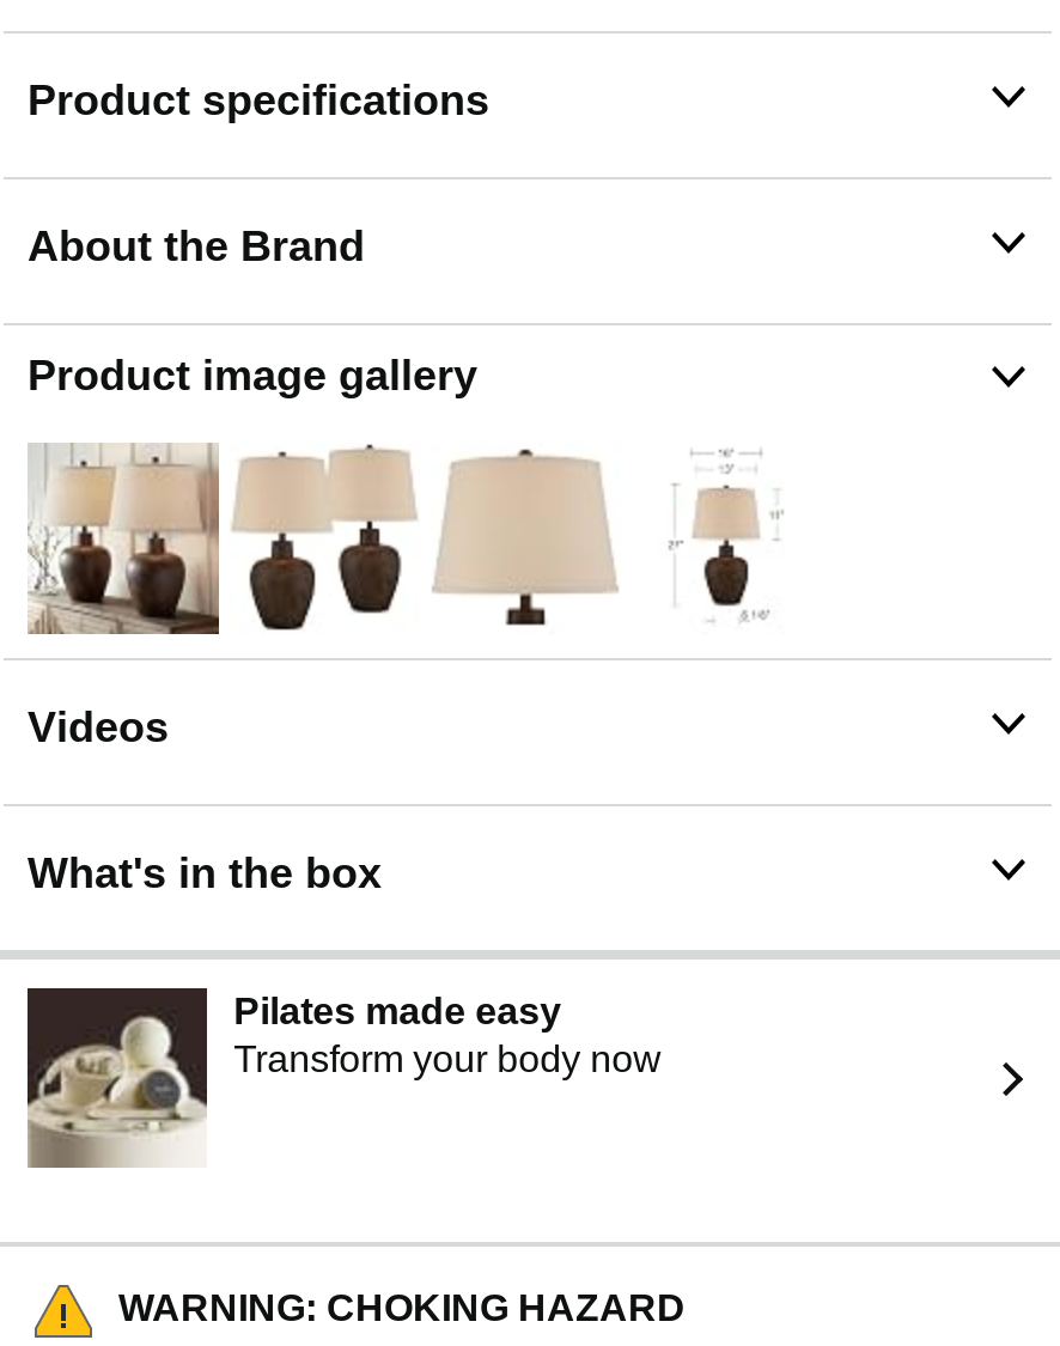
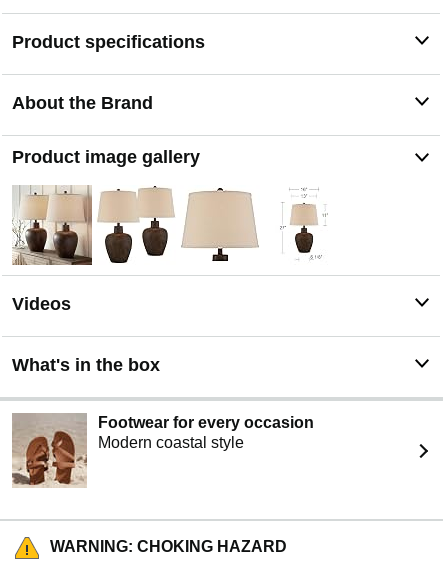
- [image]
- Pilates made easy
- Transform your body now
+ [image]
+ Footwear for every occasion
+ Modern coastal style
